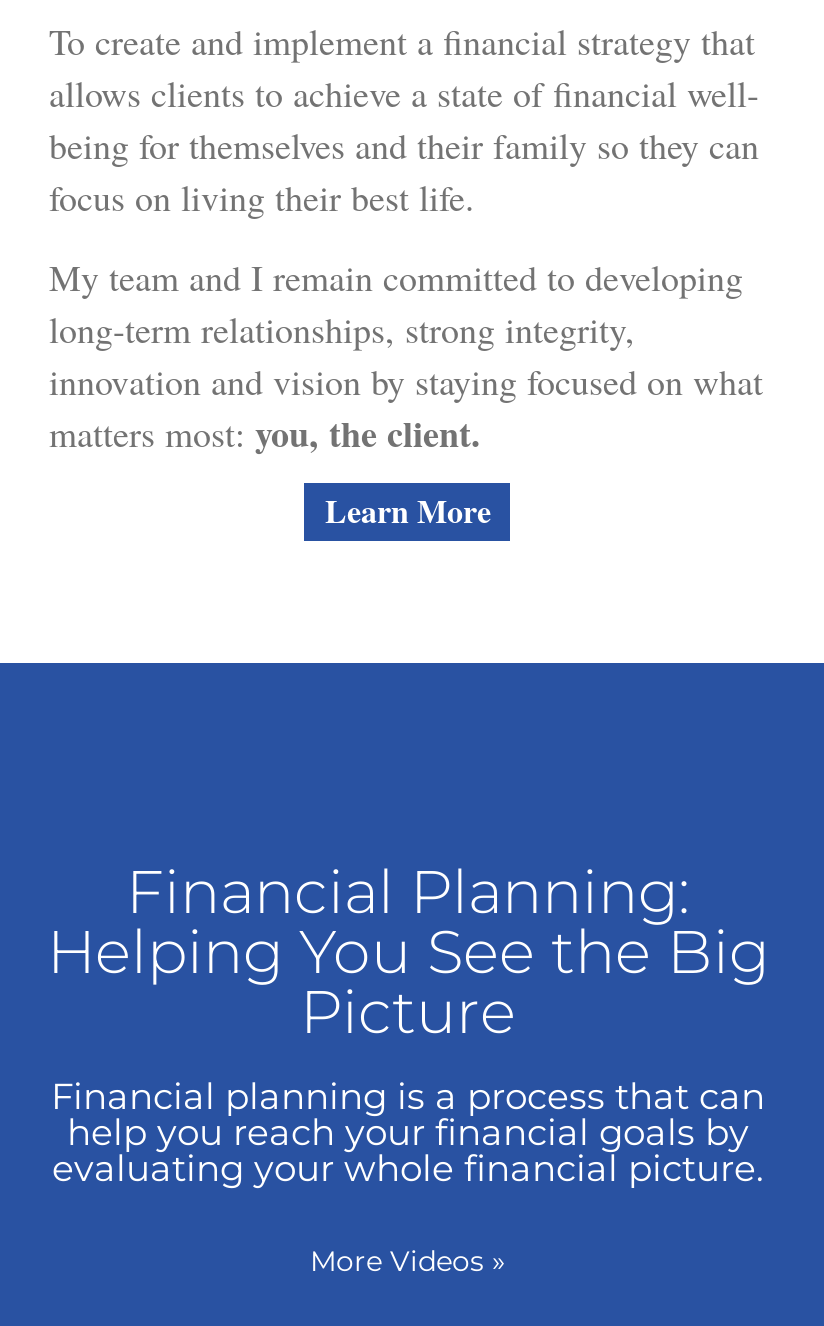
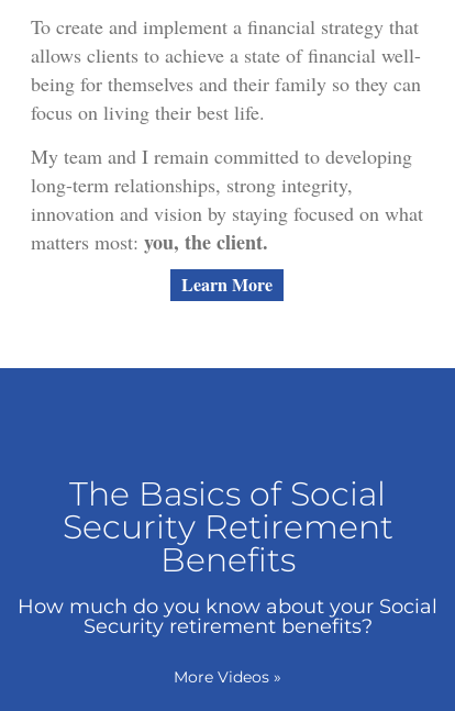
- Financial Planning:
- Helping You See the Big
- Picture
- Financial planning is a process that can
- help you reach your financial goals by
- evaluating your whole financial picture.
+ The Basics of Social
+ Security Retirement
+ Benefits
+ How much do you know about your Social
+ Security retirement benefits?
